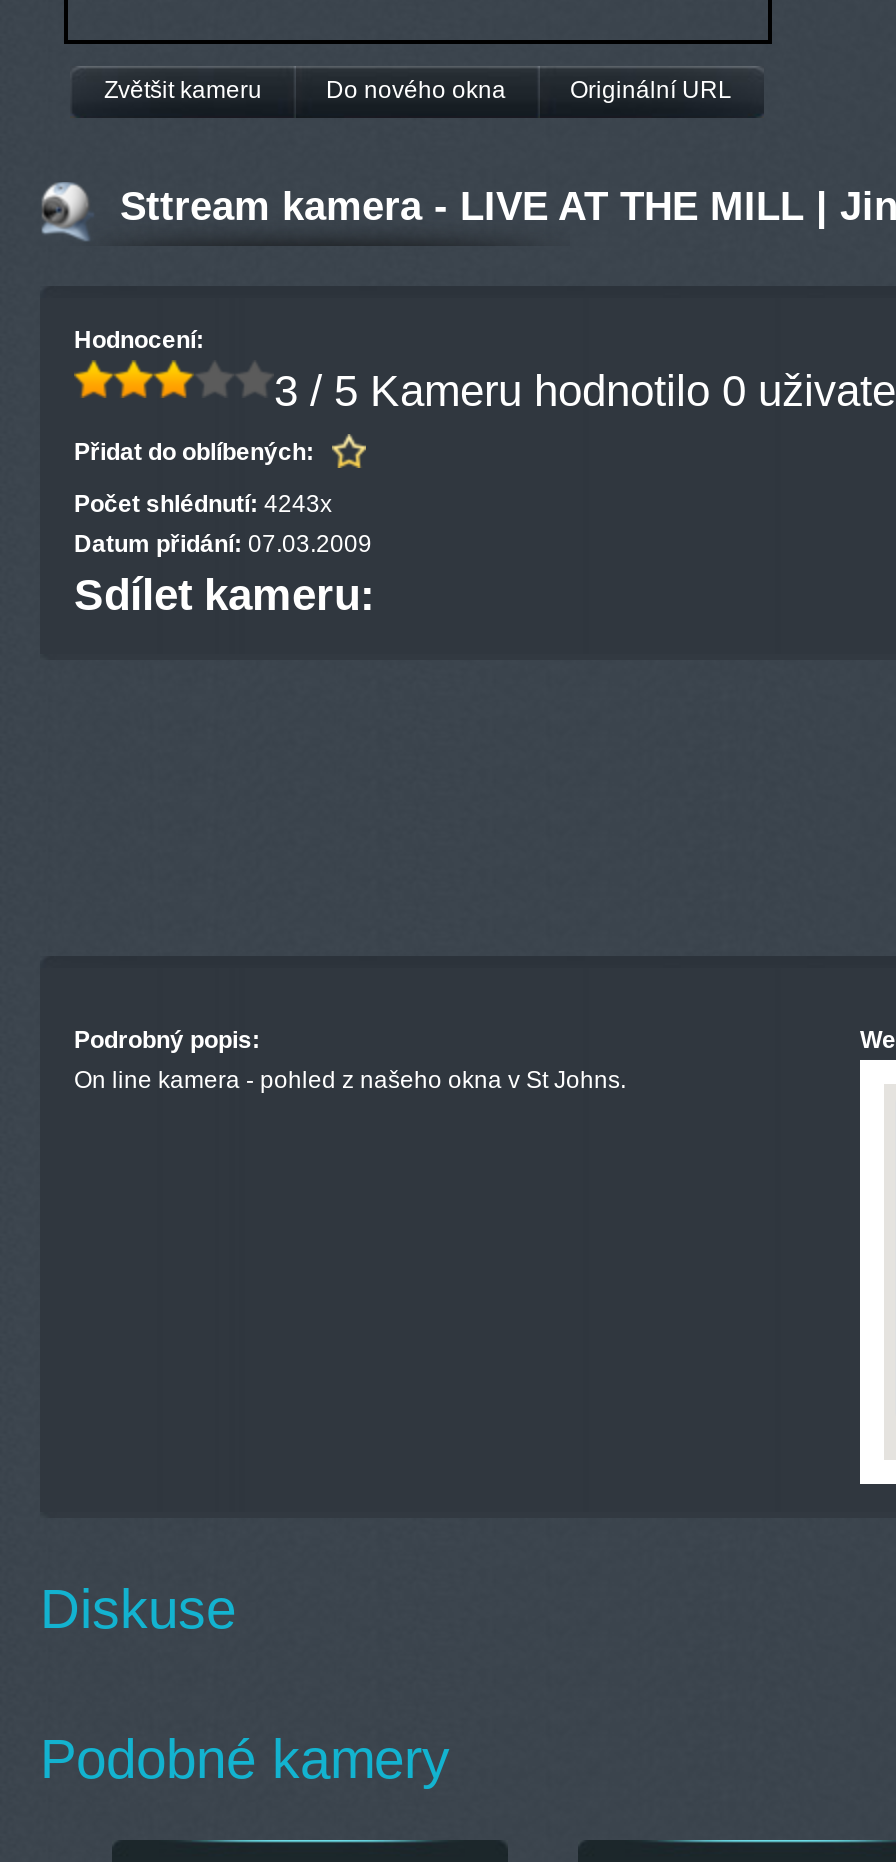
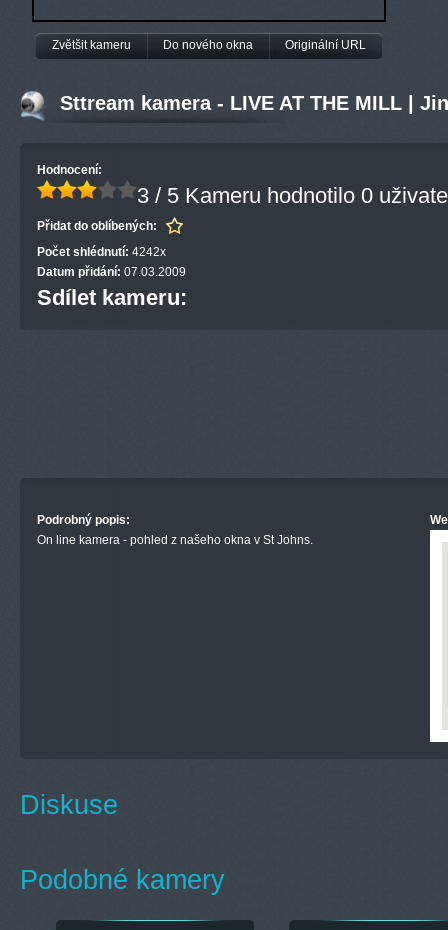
- Počet shlédnutí: 4243x
+ Počet shlédnutí: 4242x
